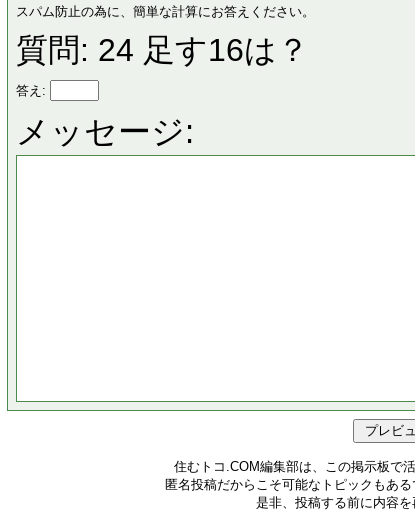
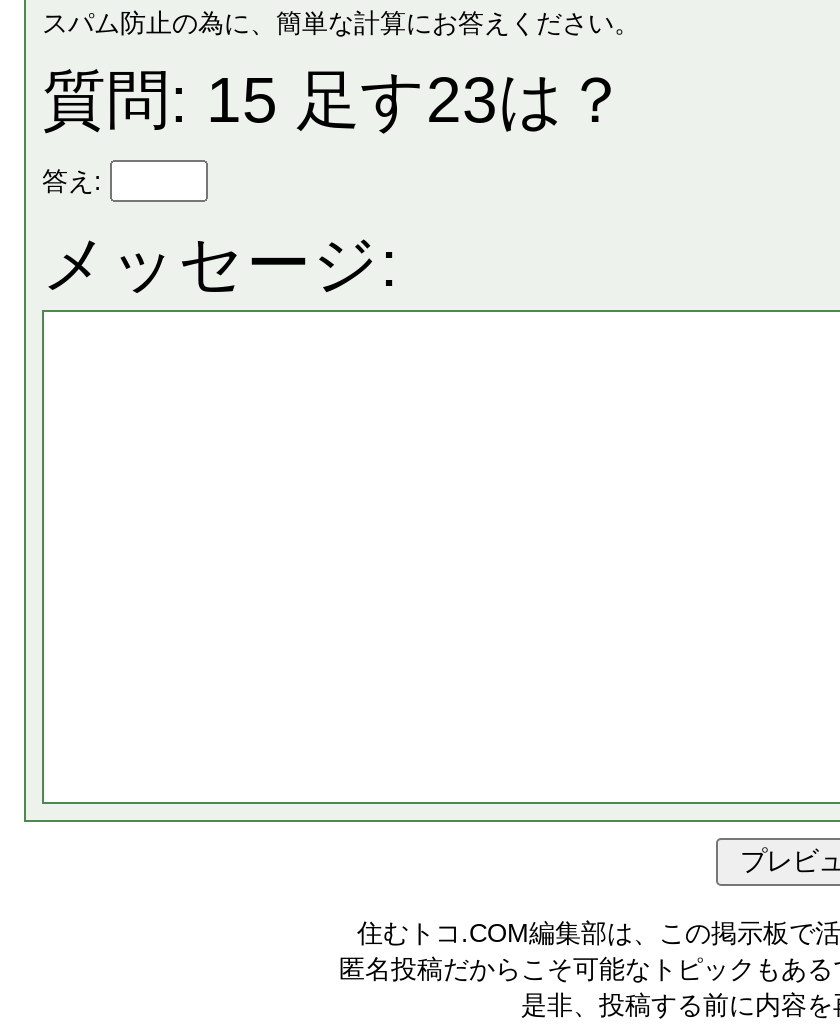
- 質問: 24 足す16は？
+ 質問: 15 足す23は？
